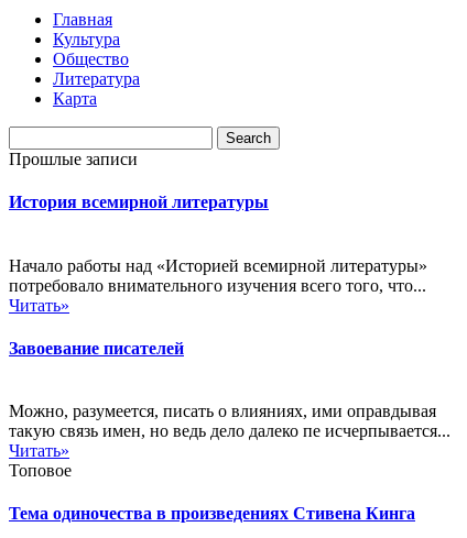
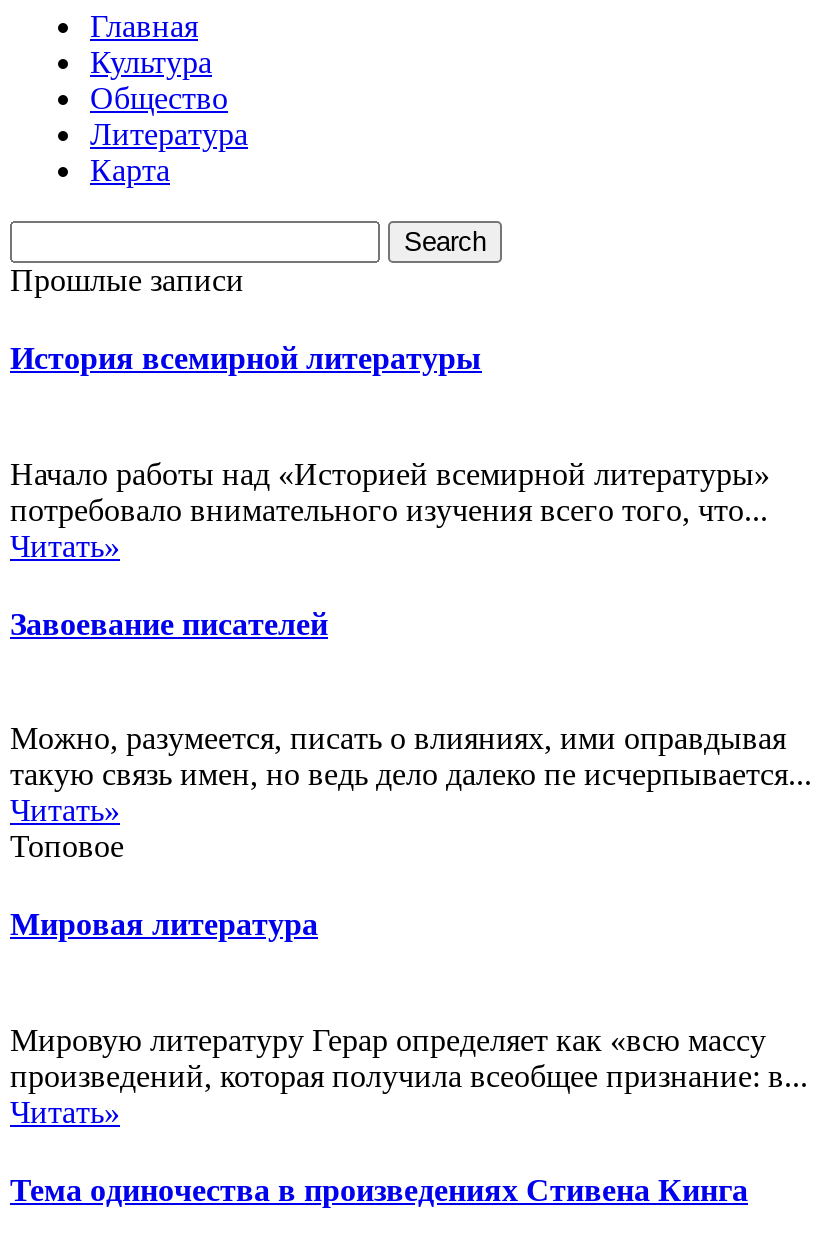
+ Мировая литература
+ Мировую литературу Герар определяет как «всю массу
+ произведений, которая получила всеобщее признание: в...
+ Читать»
